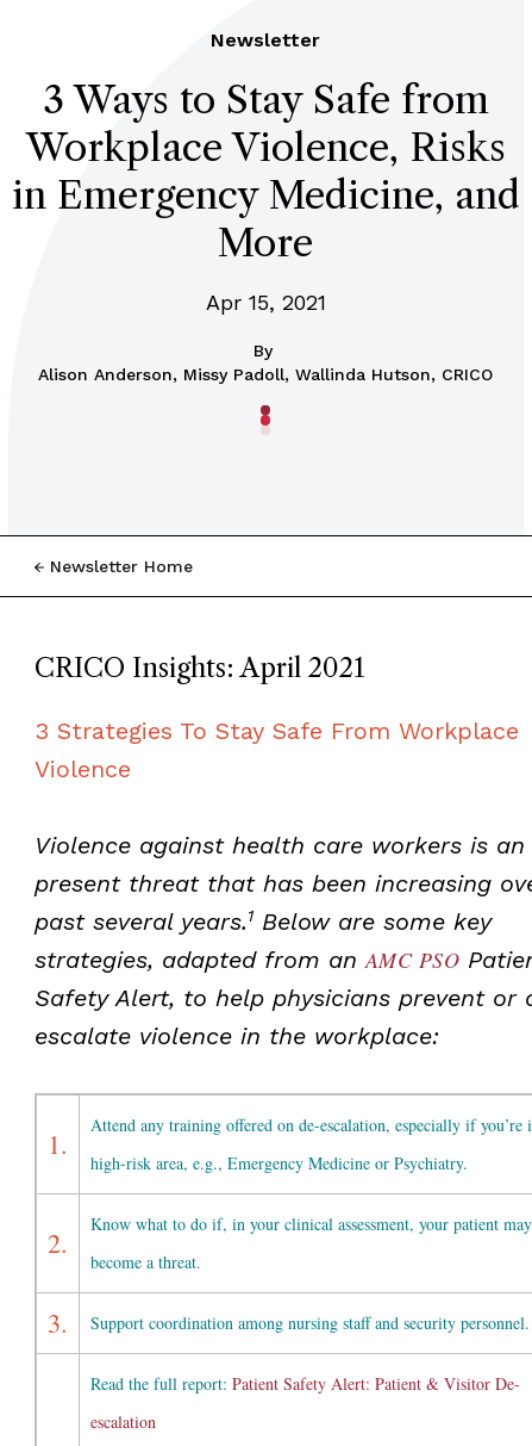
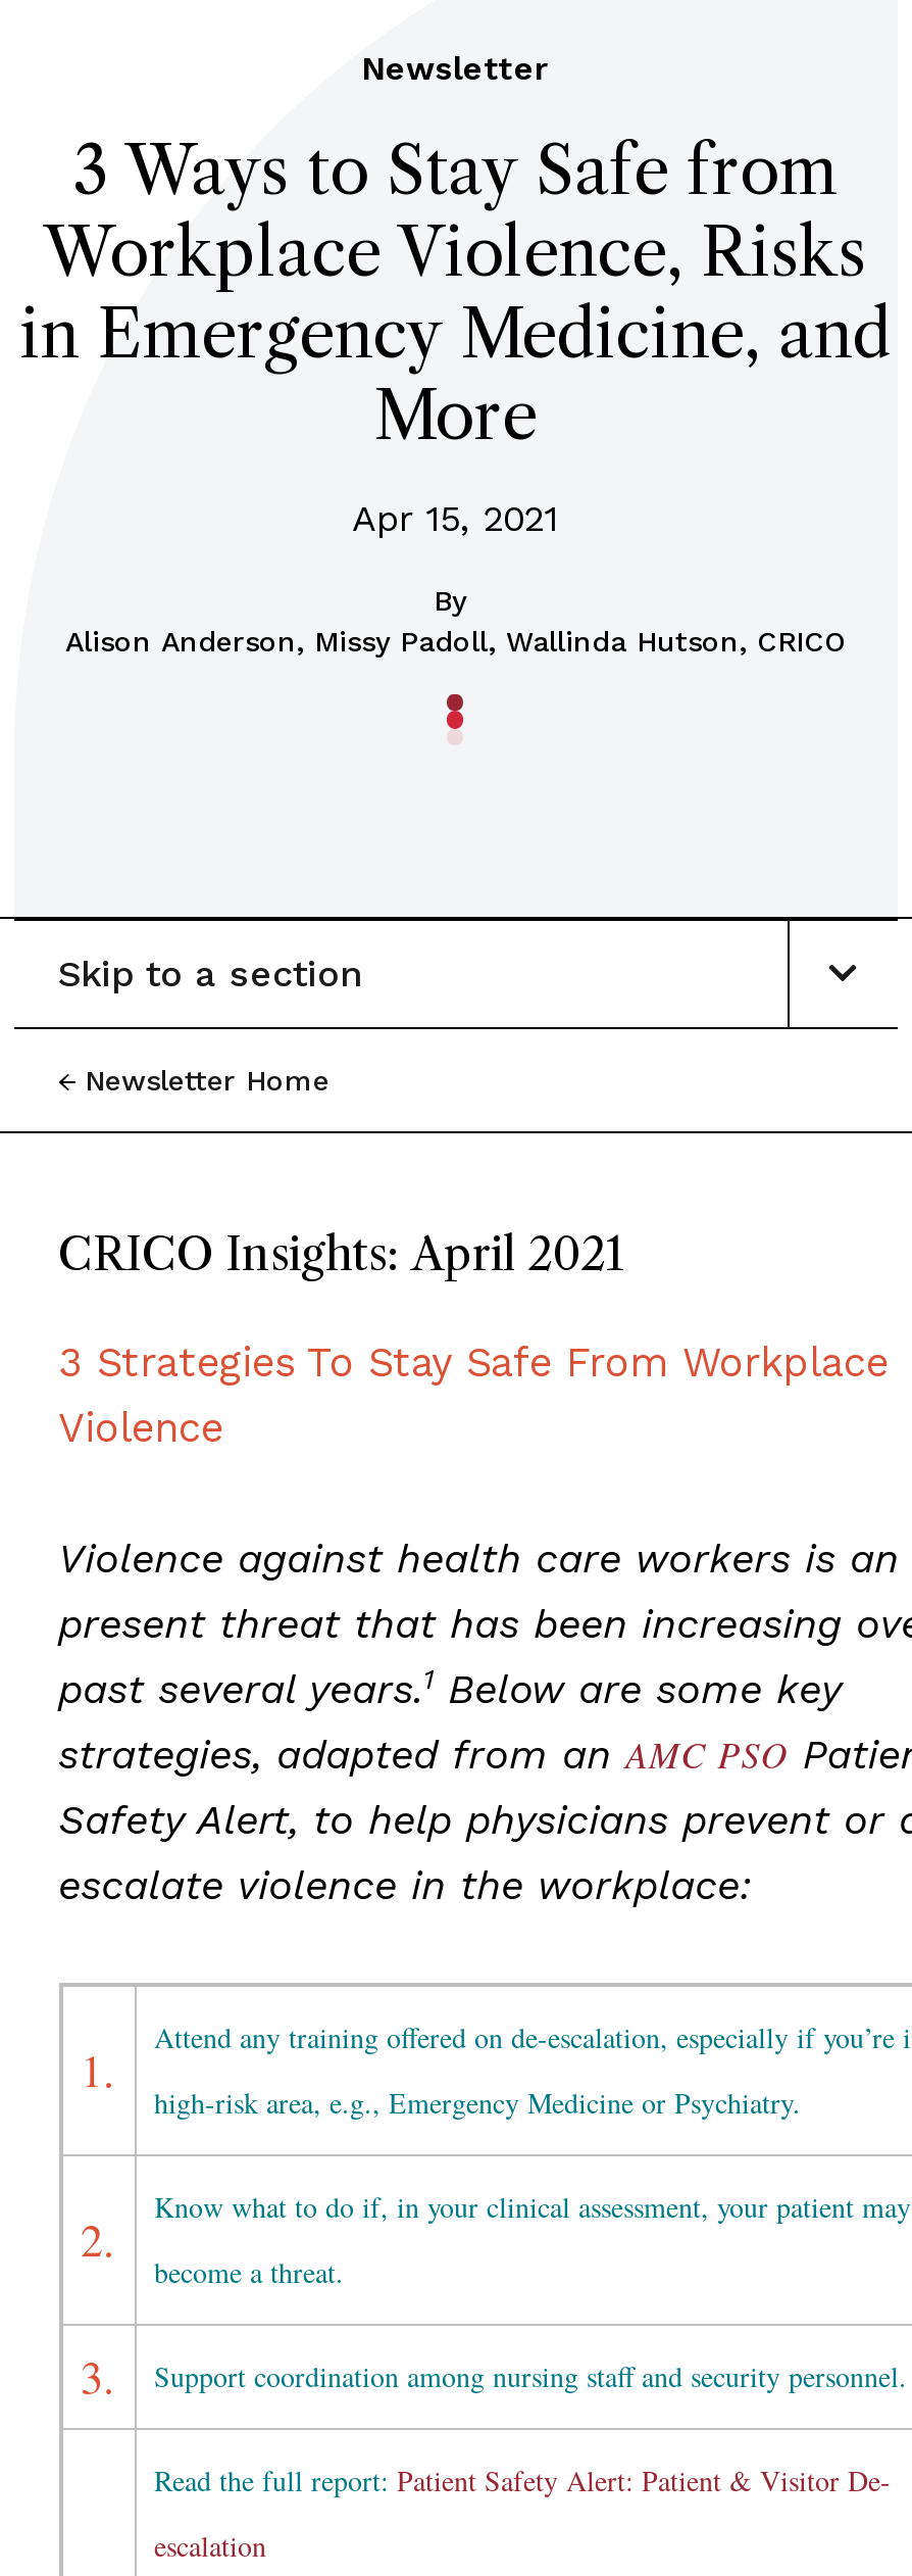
+ Skip to a section
